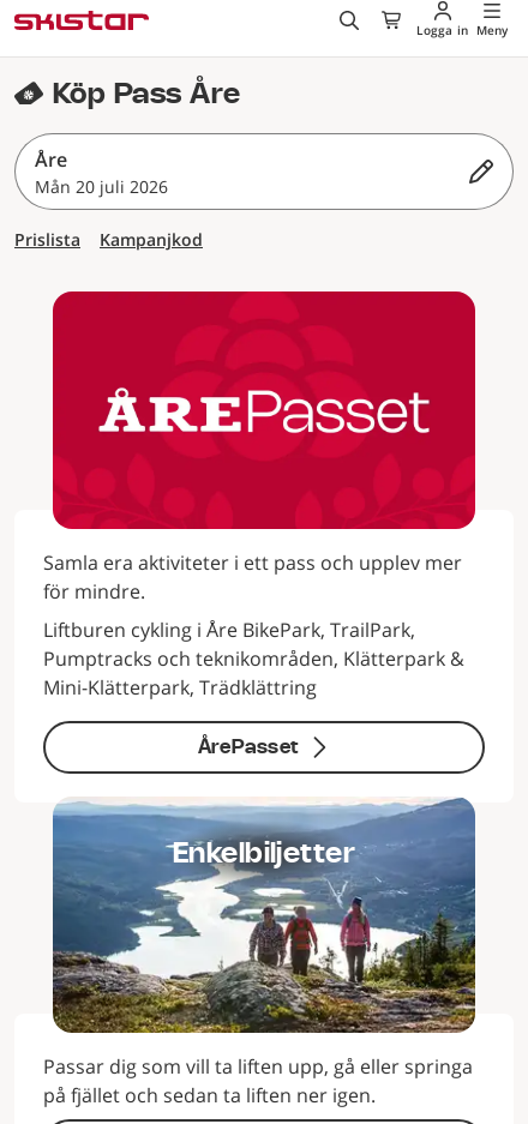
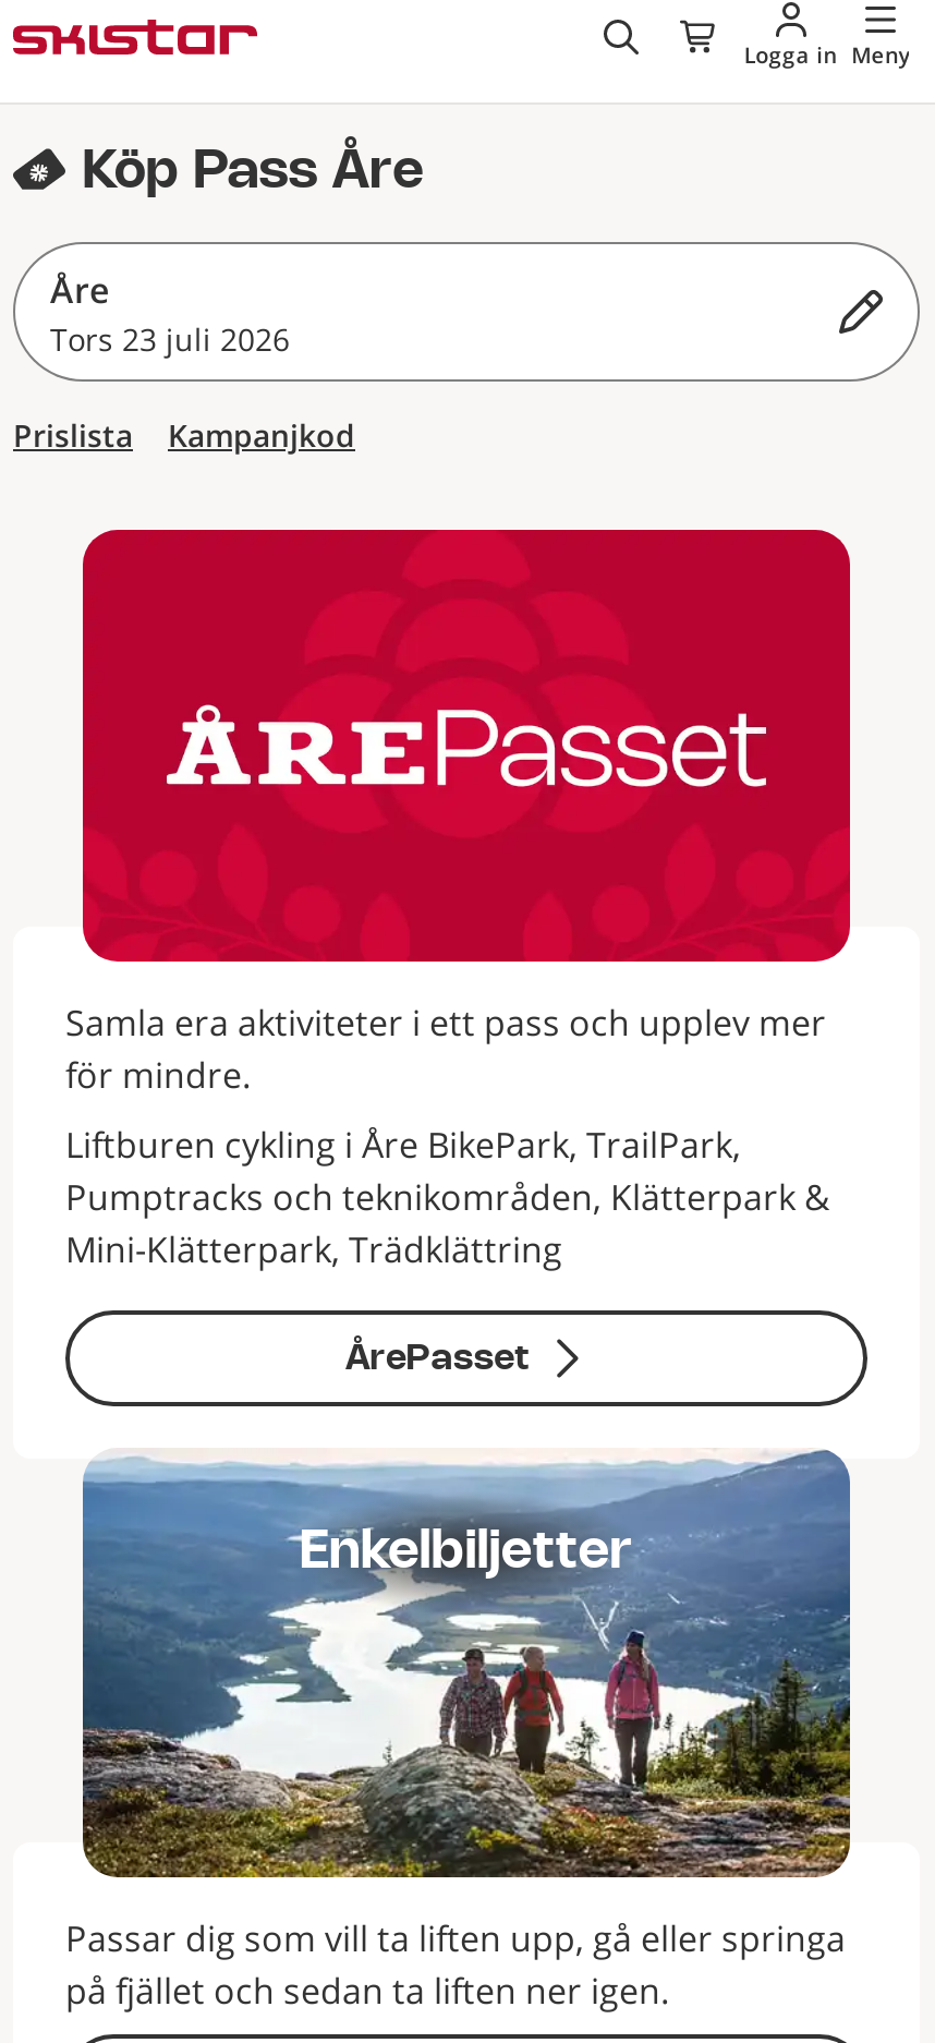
- Mån 20 juli 2026
+ Tors 23 juli 2026
